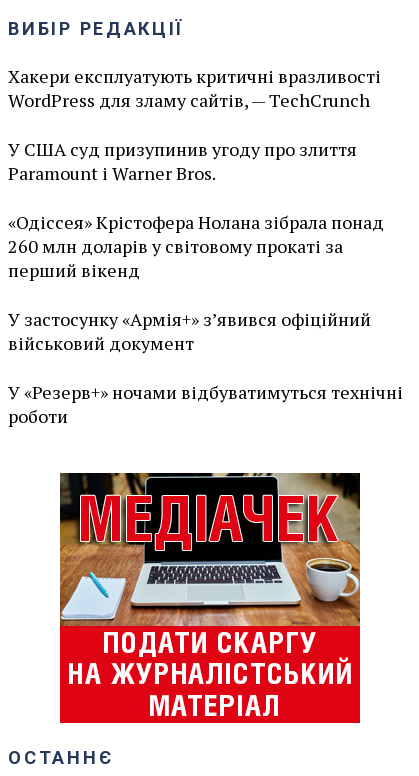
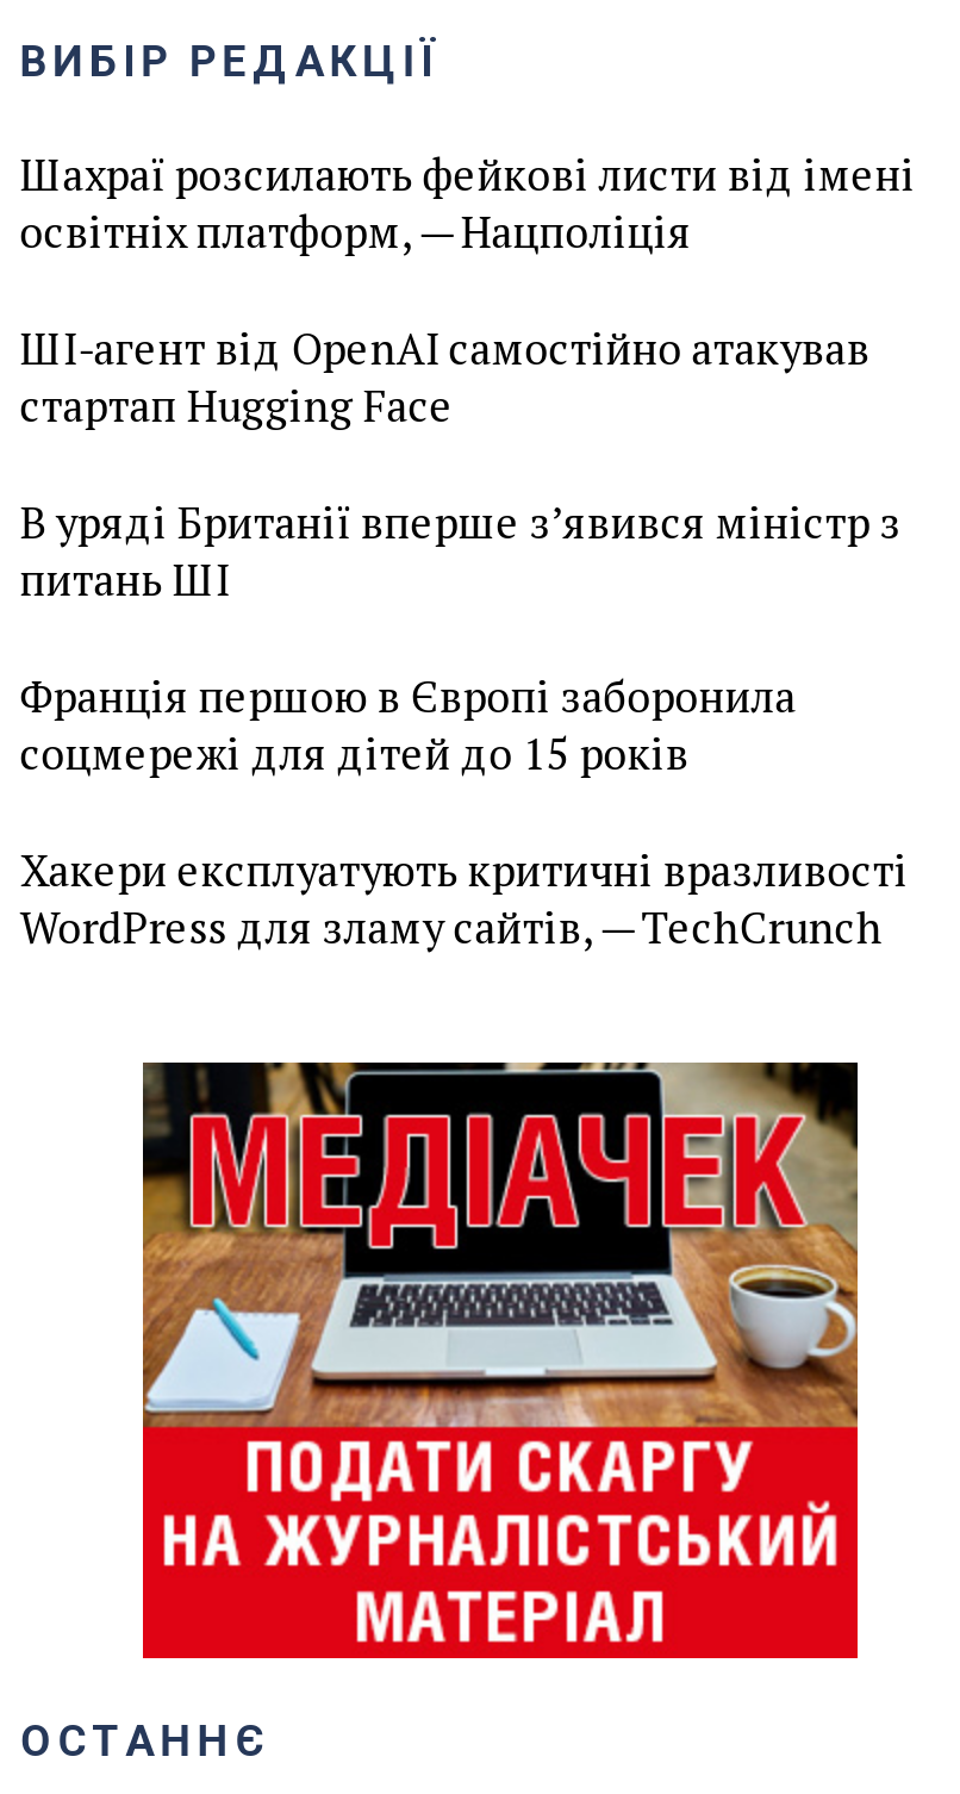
+ Шахраї розсилають фейкові листи від імені
+ освітніх платформ, — Нацполіція
+ ШІ-агент від OpenAI самостійно атакував
+ стартап Hugging Face
+ В уряді Британії вперше зʼявився міністр з
+ питань ШІ
+ Франція першою в Європі заборонила
+ соцмережі для дітей до 15 років

moved down: Хакери експлуатують критичні вразливості | WordPress для зламу сайтів, — TechCrunch

- У США суд призупинив угоду про злиття
- Paramount і Warner Bros.
- «Одіссея» Крістофера Нолана зібрала понад
- 260 млн доларів у світовому прокаті за
- перший вікенд
- У застосунку «Армія+» зʼявився офіційний
- військовий документ
- У «Резерв+» ночами відбуватимуться технічні
- роботи
